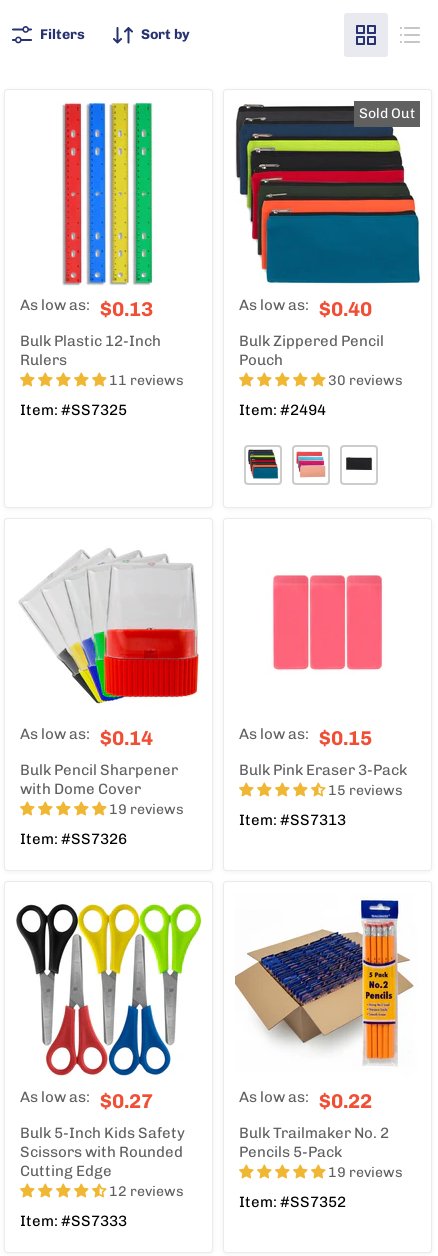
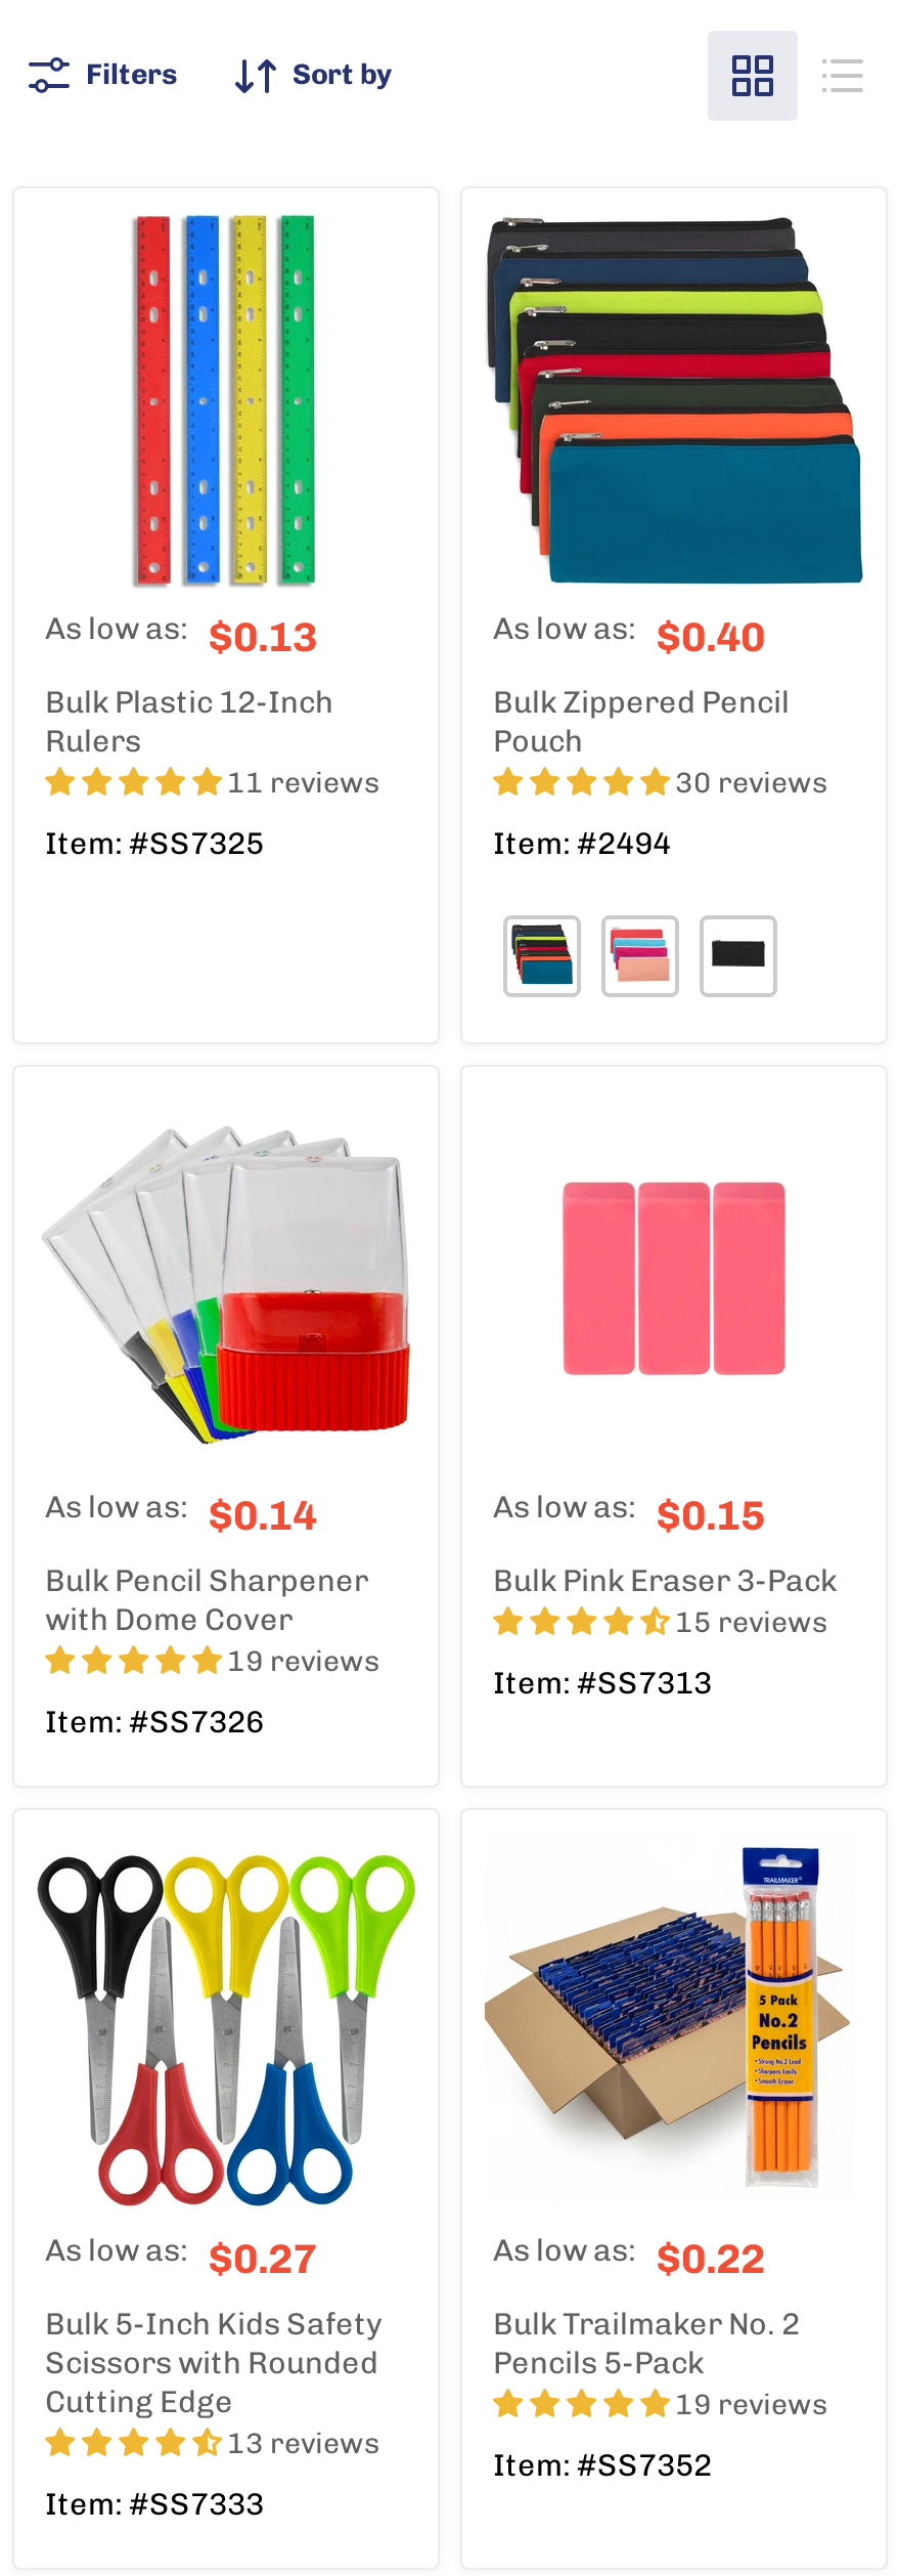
- Sold Out

- 12 reviews
+ 13 reviews
